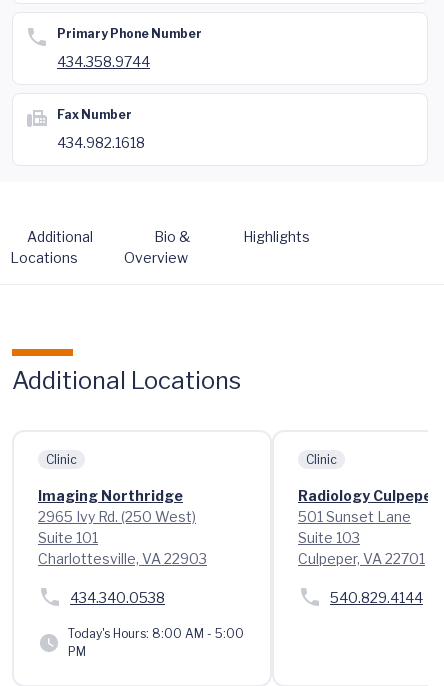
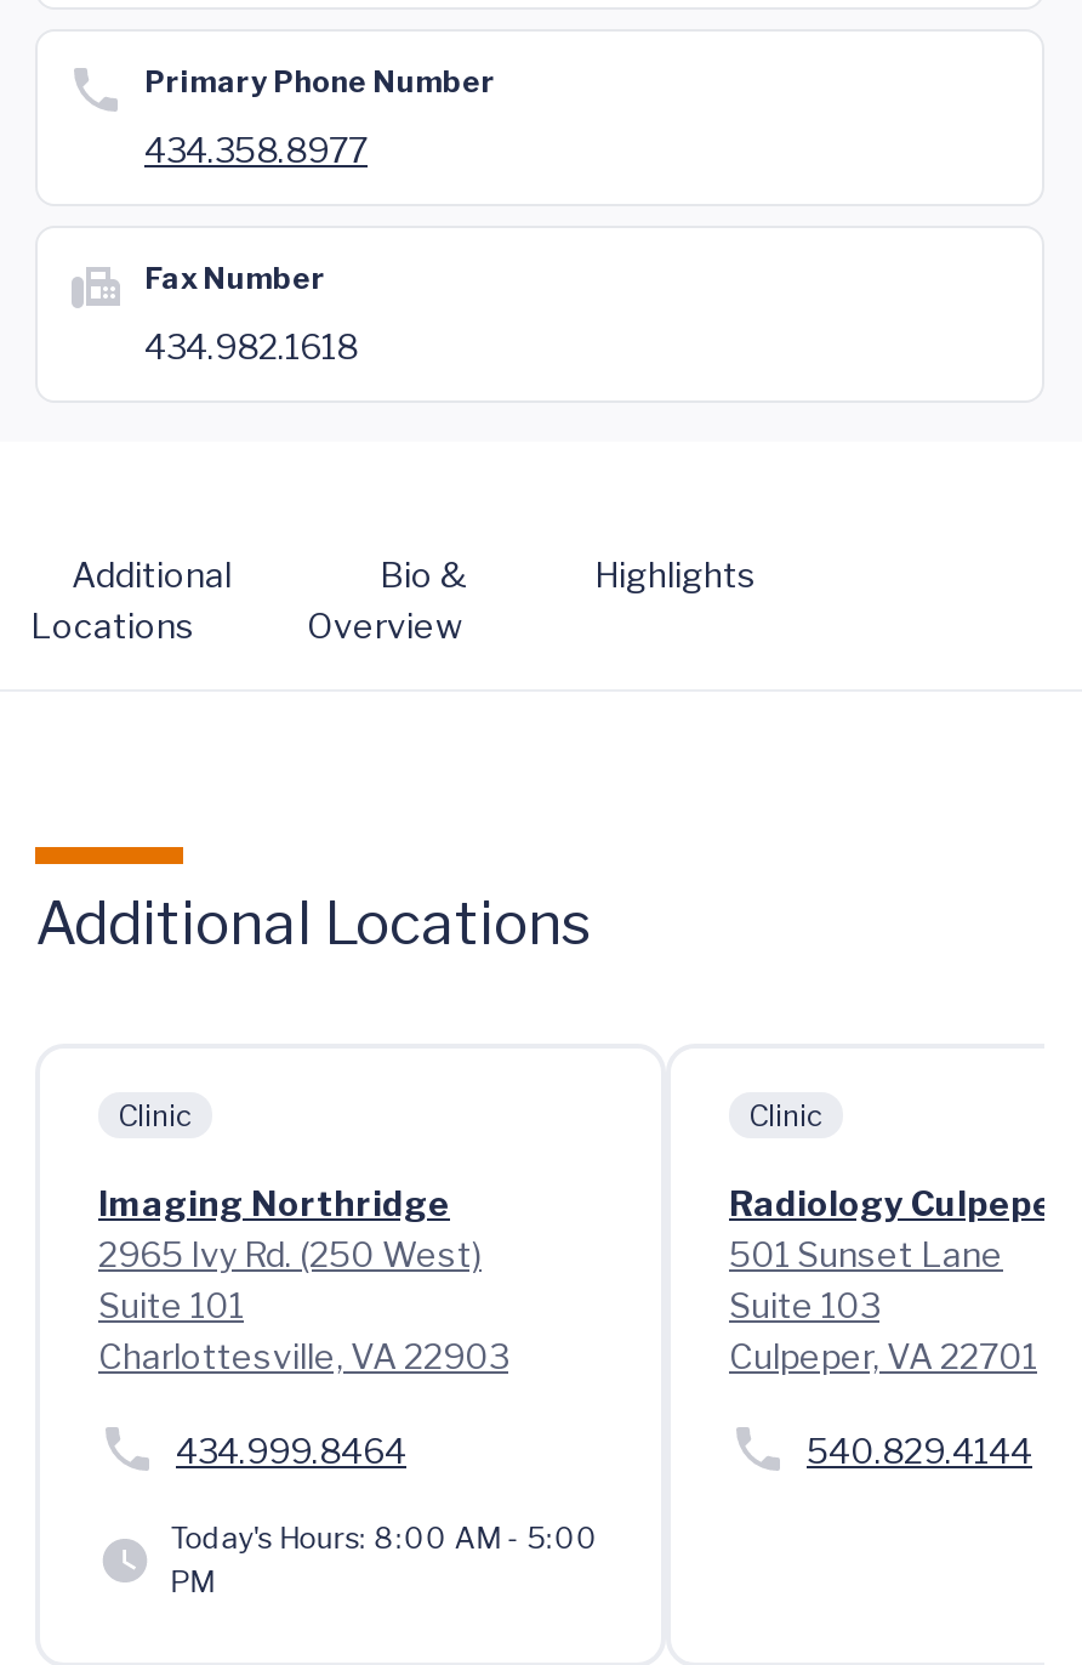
- 434.358.9744
+ 434.358.8977

- 434.340.0538
+ 434.999.8464
